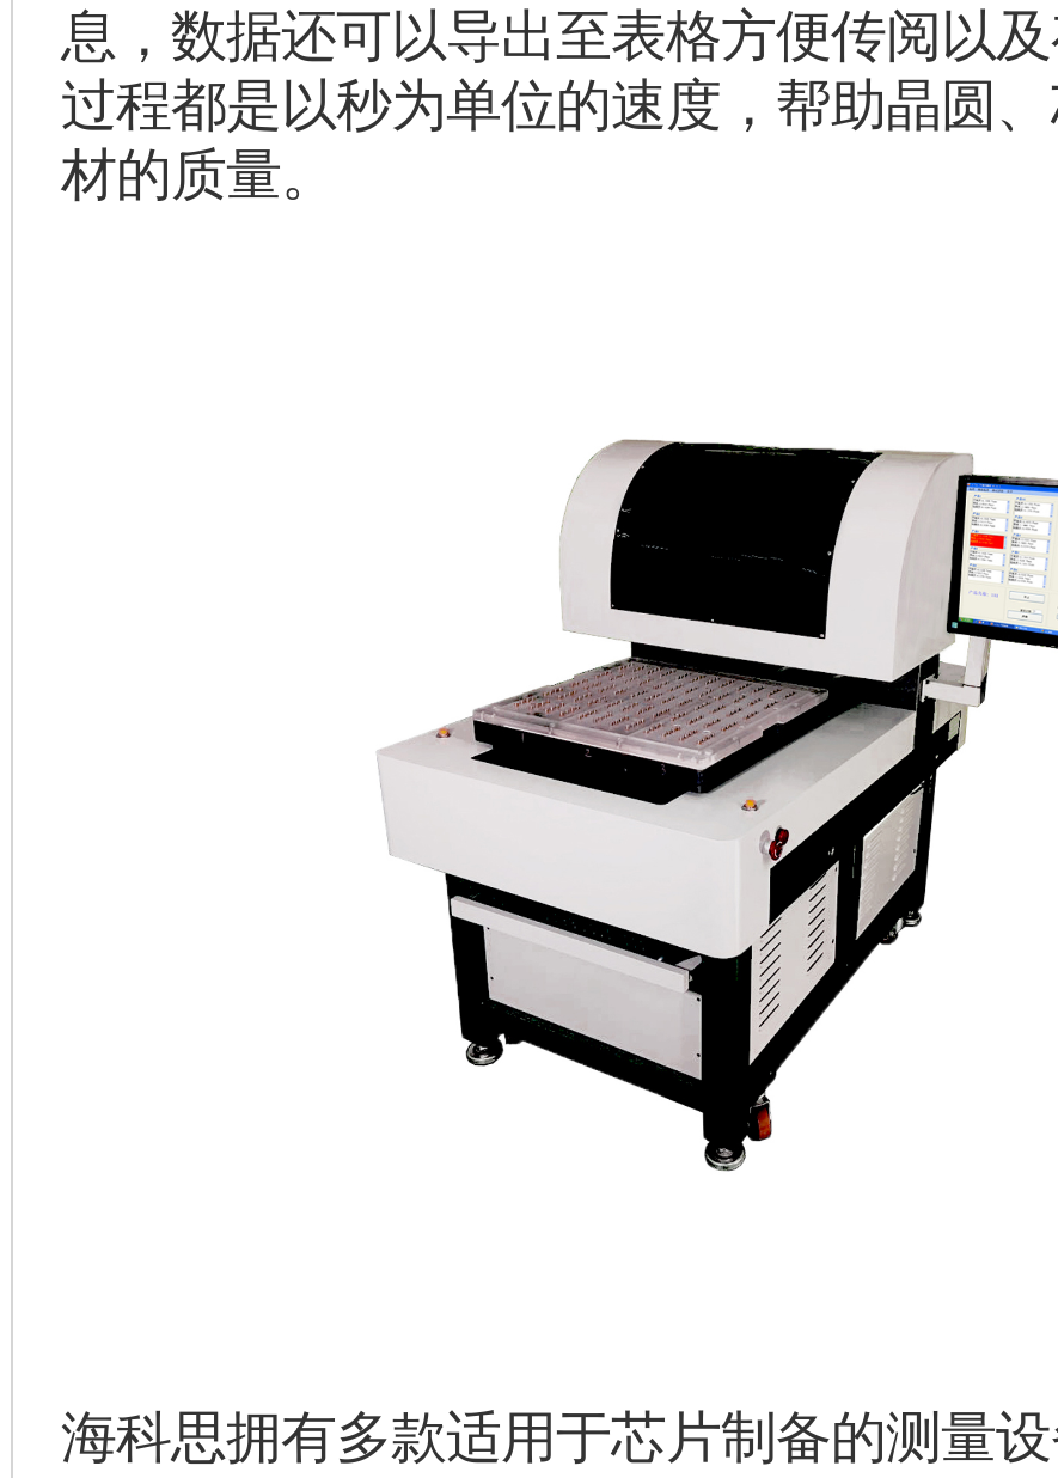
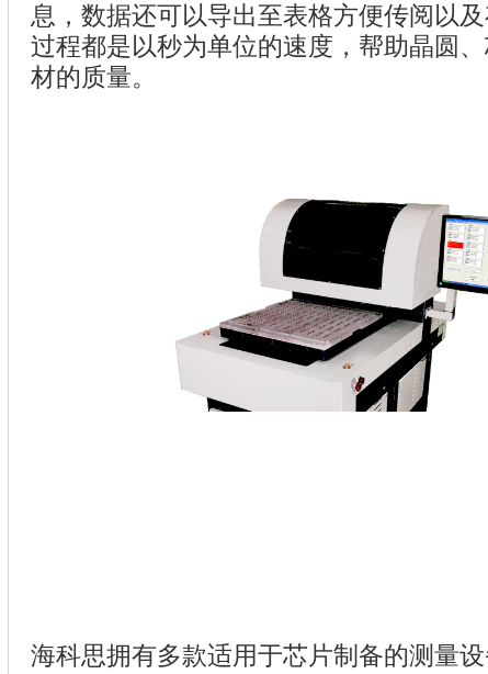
- [image]
